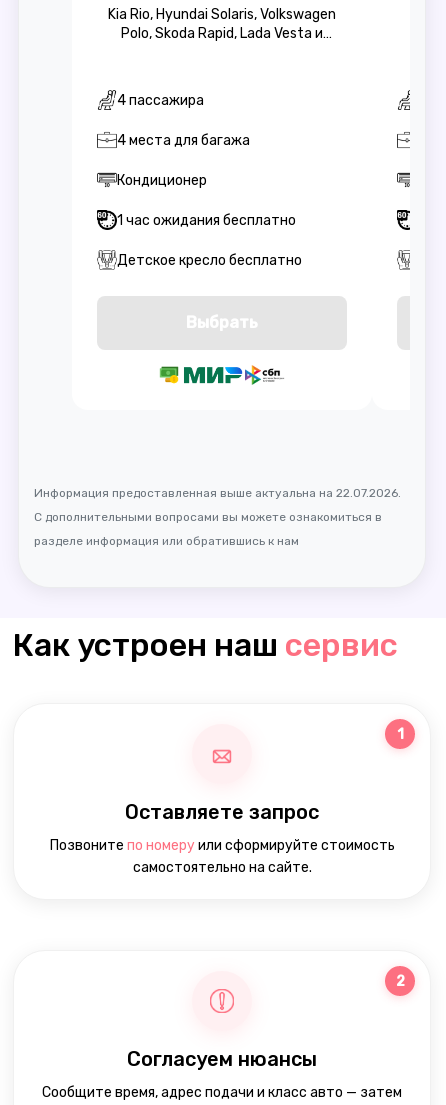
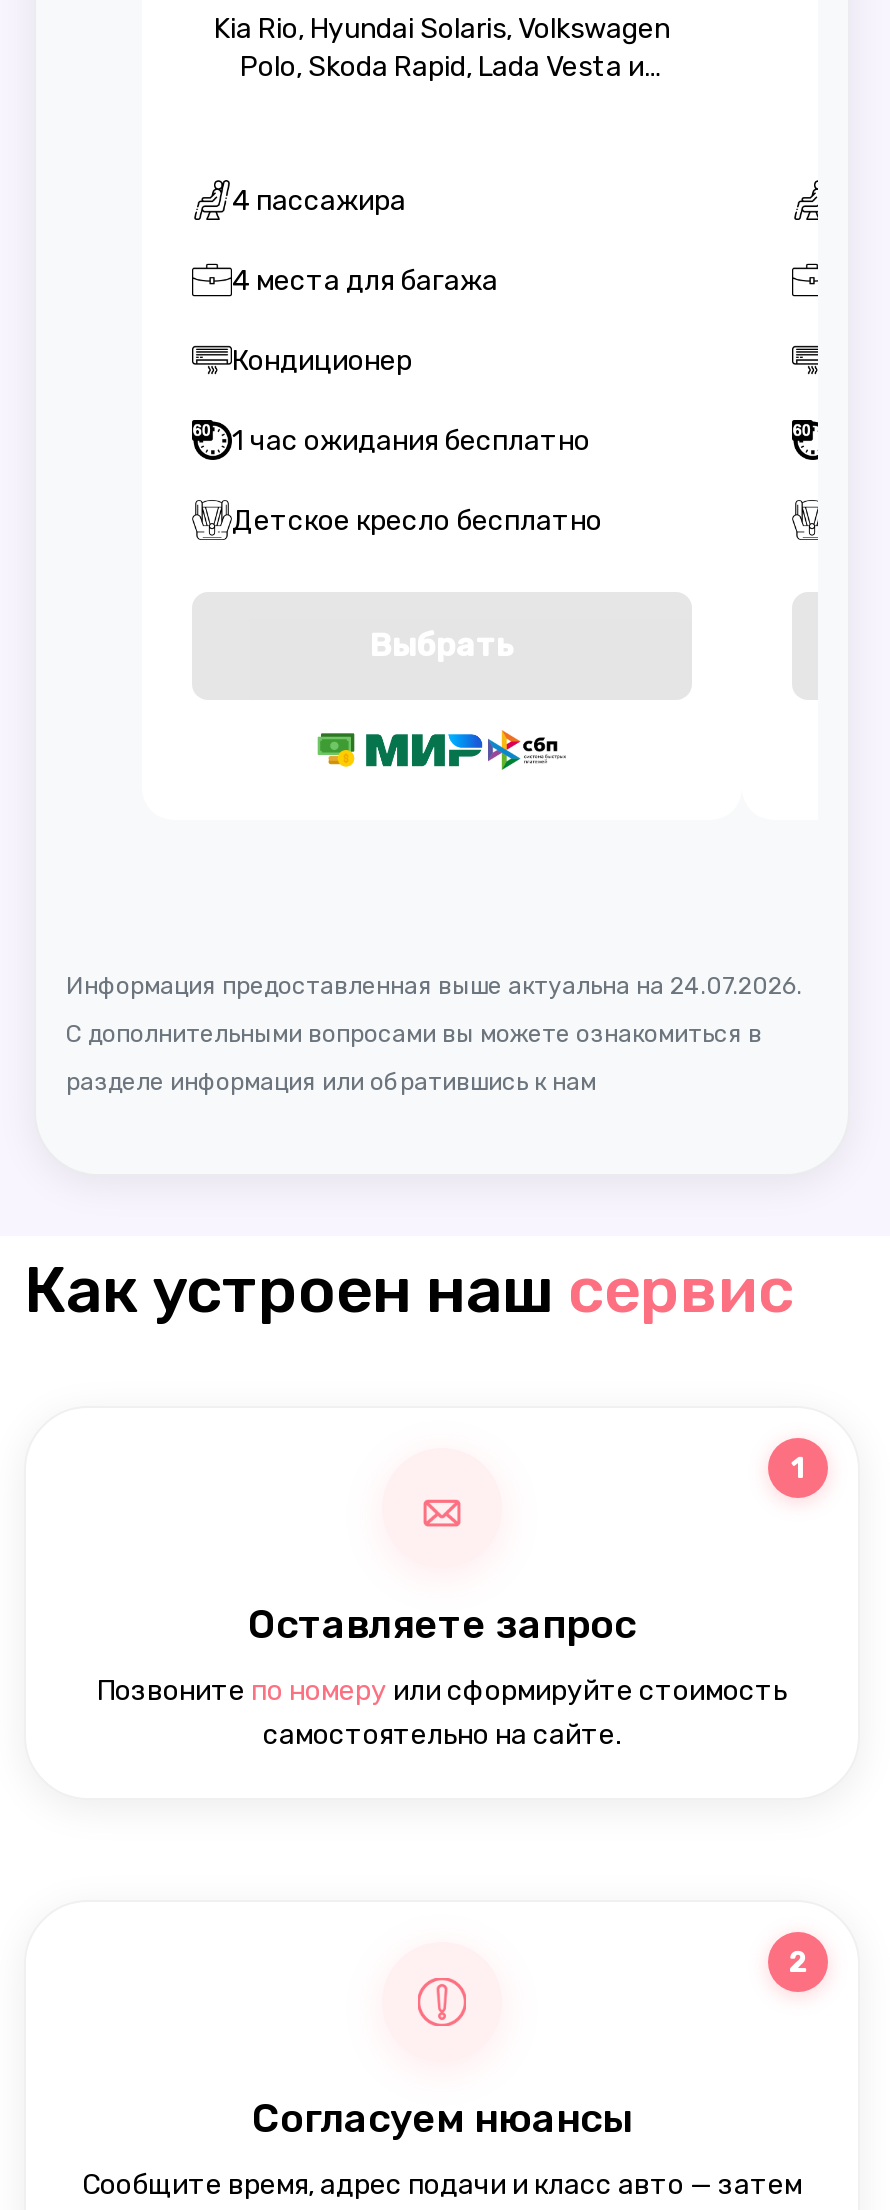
- Информация предоставленная выше актуальна на 22.07.2026.
+ Информация предоставленная выше актуальна на 24.07.2026.
